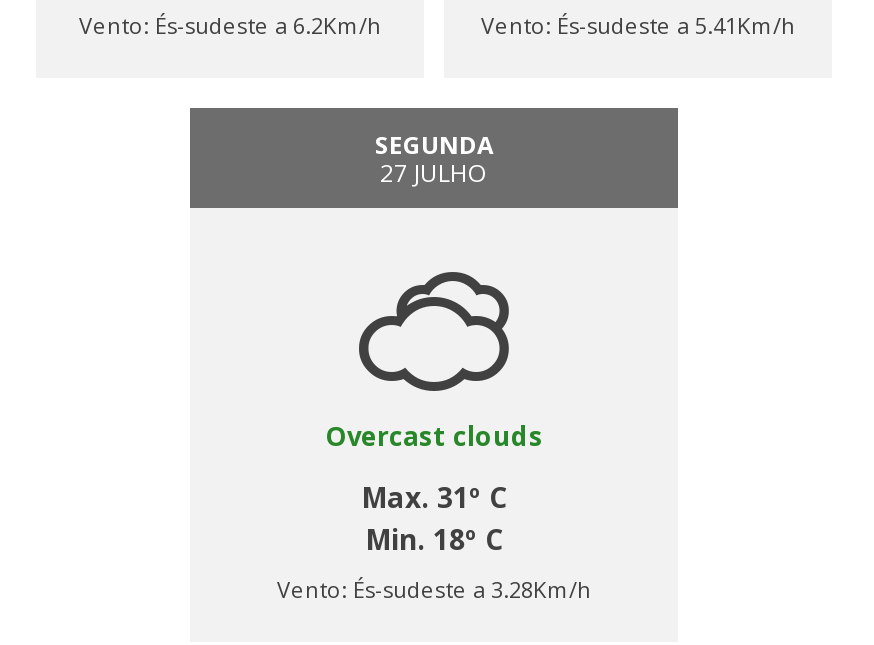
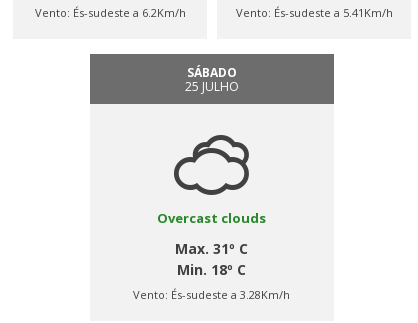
- SEGUNDA
- 27 JULHO
+ SÁBADO
+ 25 JULHO
